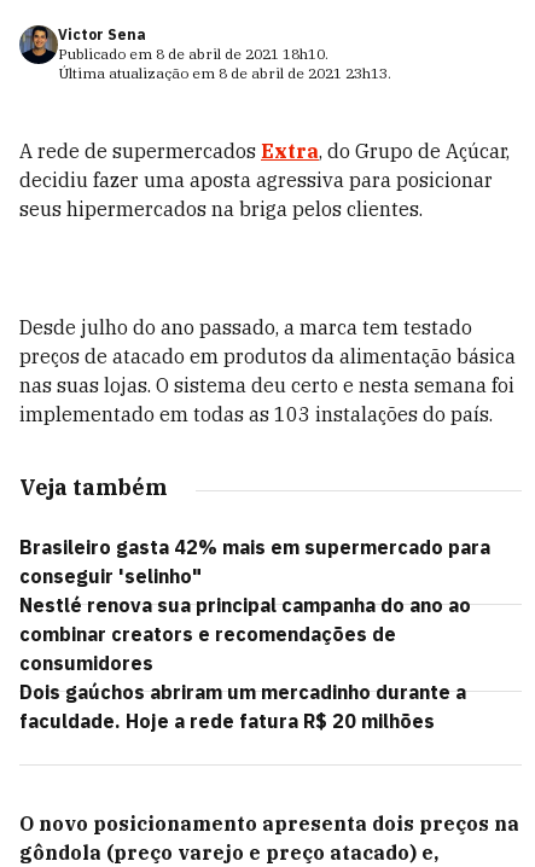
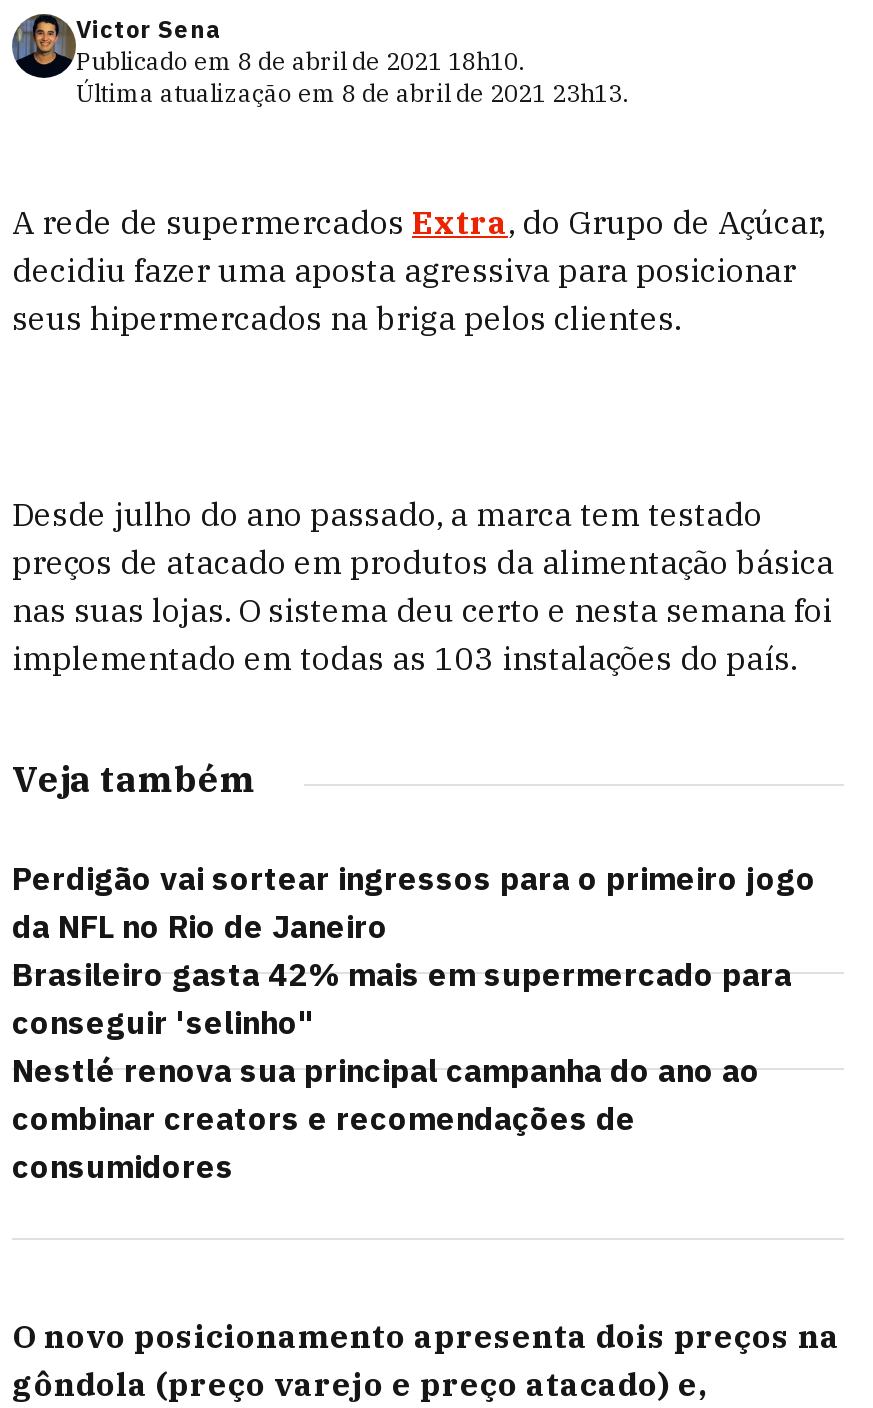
+ Perdigão vai sortear ingressos para o primeiro jogo
+ da NFL no Rio de Janeiro

moved down: Brasileiro gasta 42% mais em supermercado para | conseguir 'selinho" | Nestlé renova sua principal campanha do ano ao | combinar creators e recomendações de | consumidores

- Dois gaúchos abriram um mercadinho durante a
- faculdade. Hoje a rede fatura R$ 20 milhões
